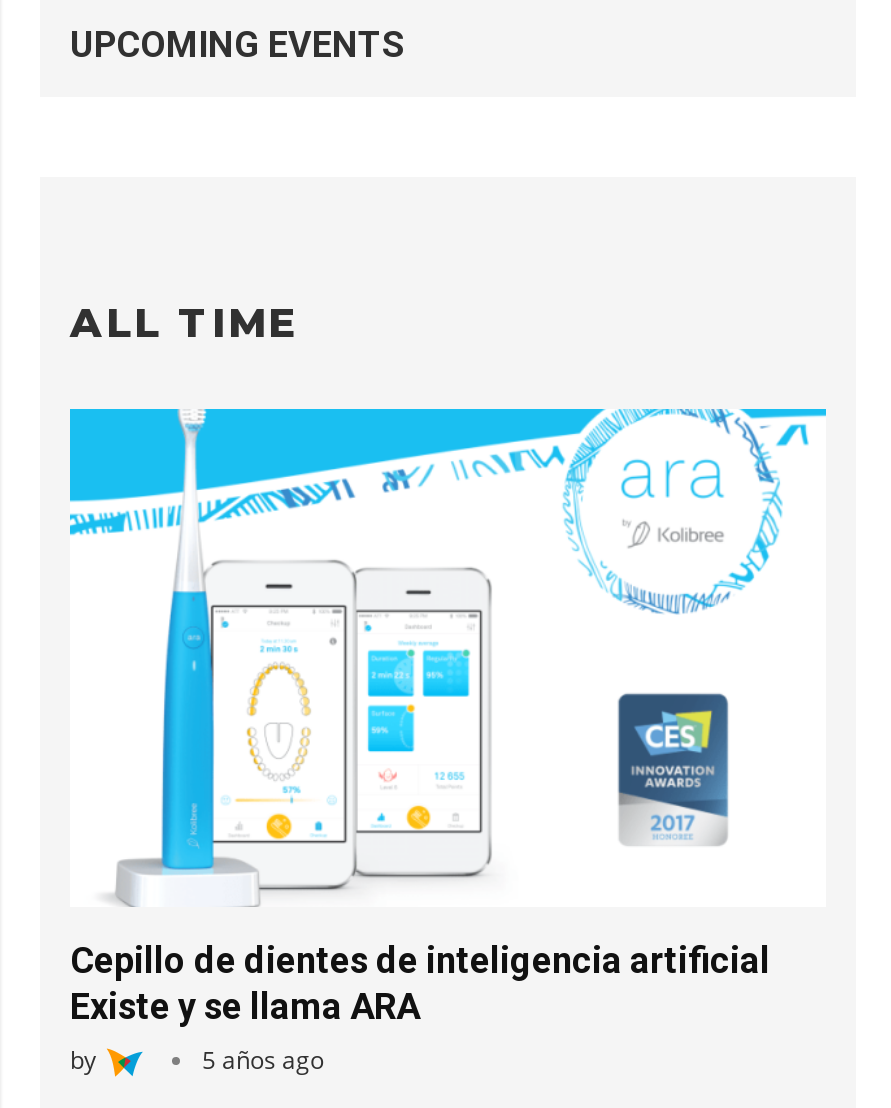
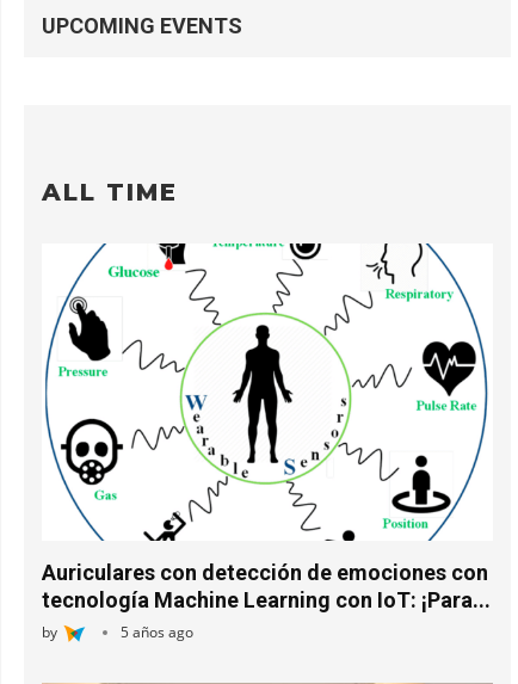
- [image]
- Cepillo de dientes de inteligencia artificial
- Existe y se llama ARA
+ [image]
+ Auriculares con detección de emociones con
+ tecnología Machine Learning con IoT: ¡Para...
